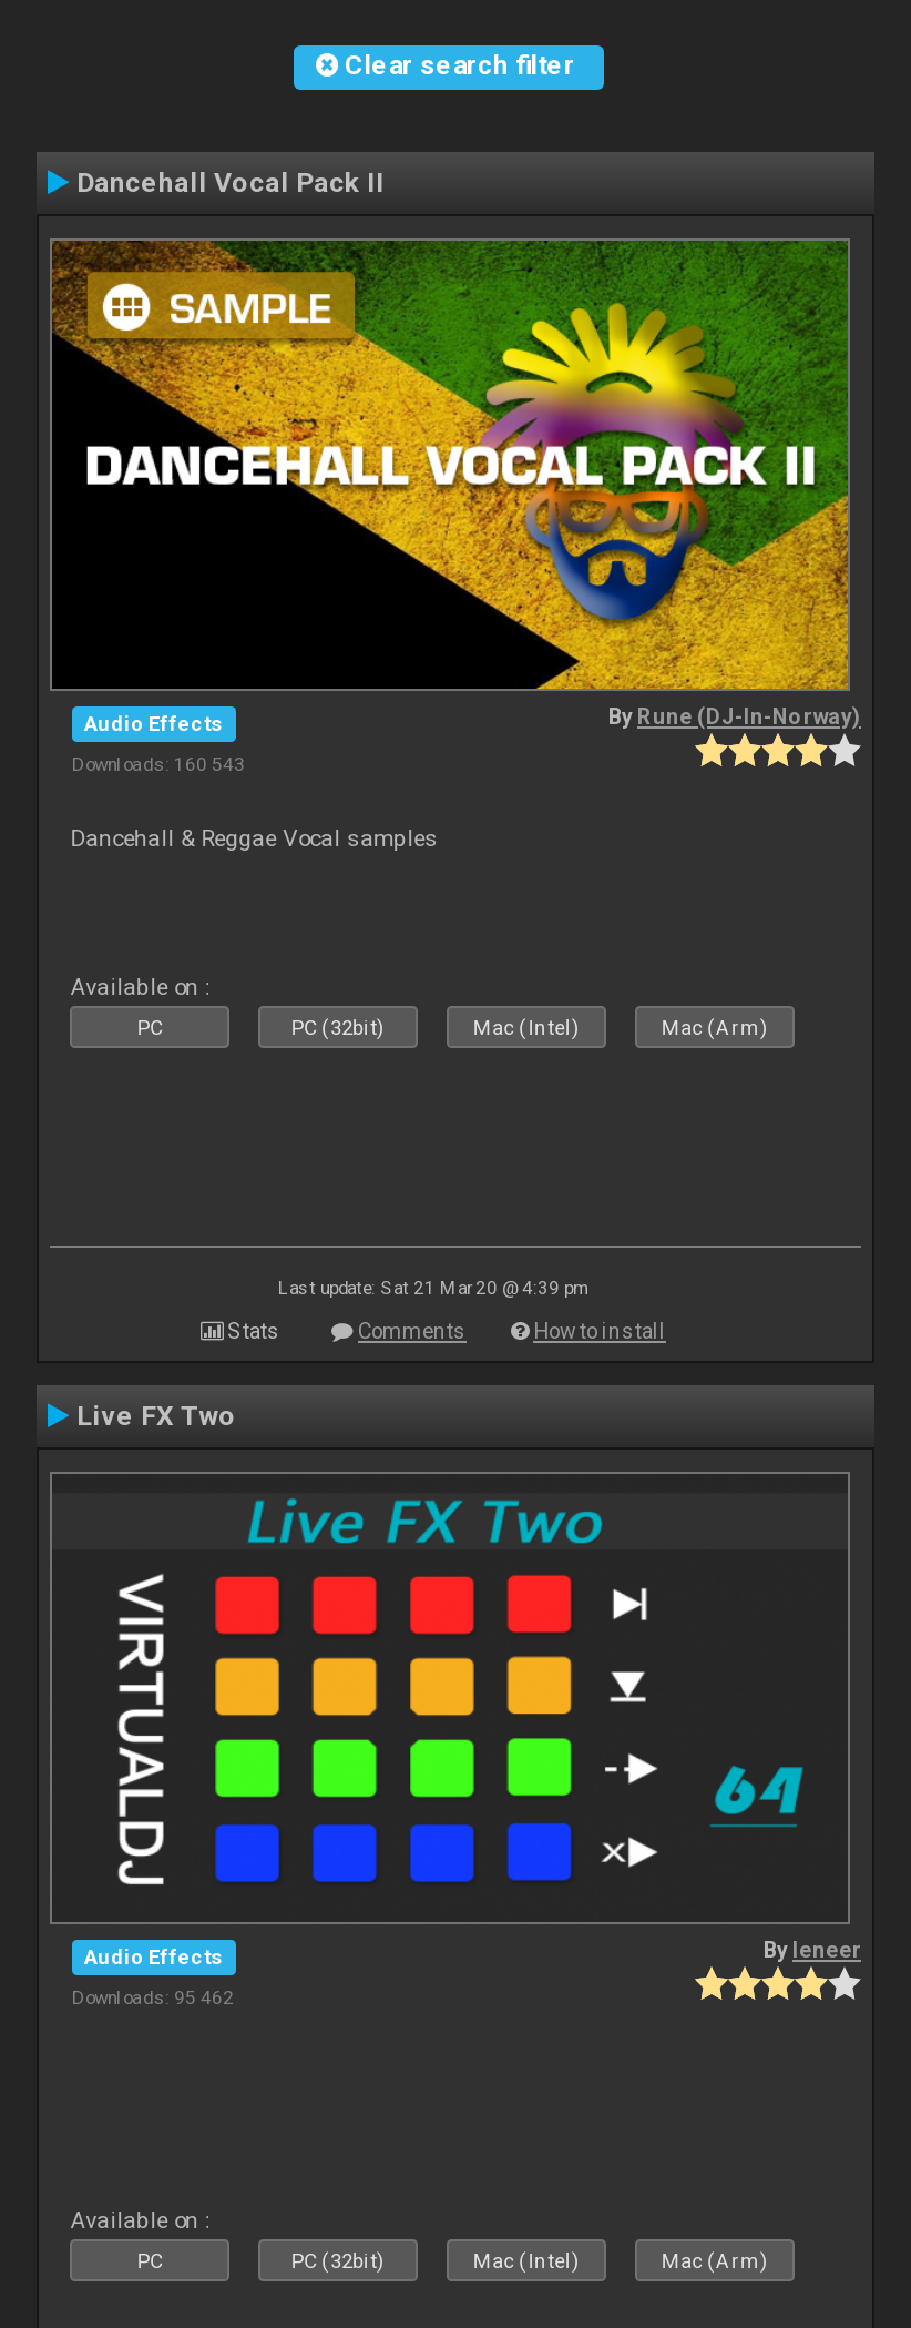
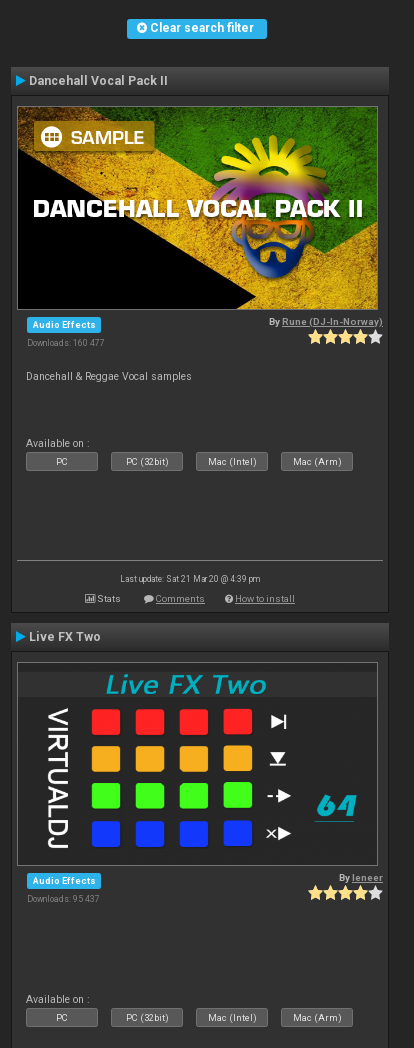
- Downloads: 160 543
+ Downloads: 160 477

- Downloads: 95 462
+ Downloads: 95 437
